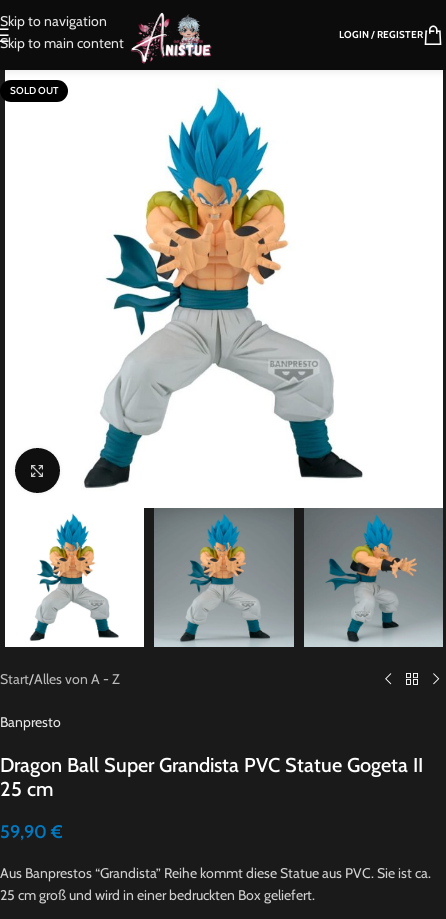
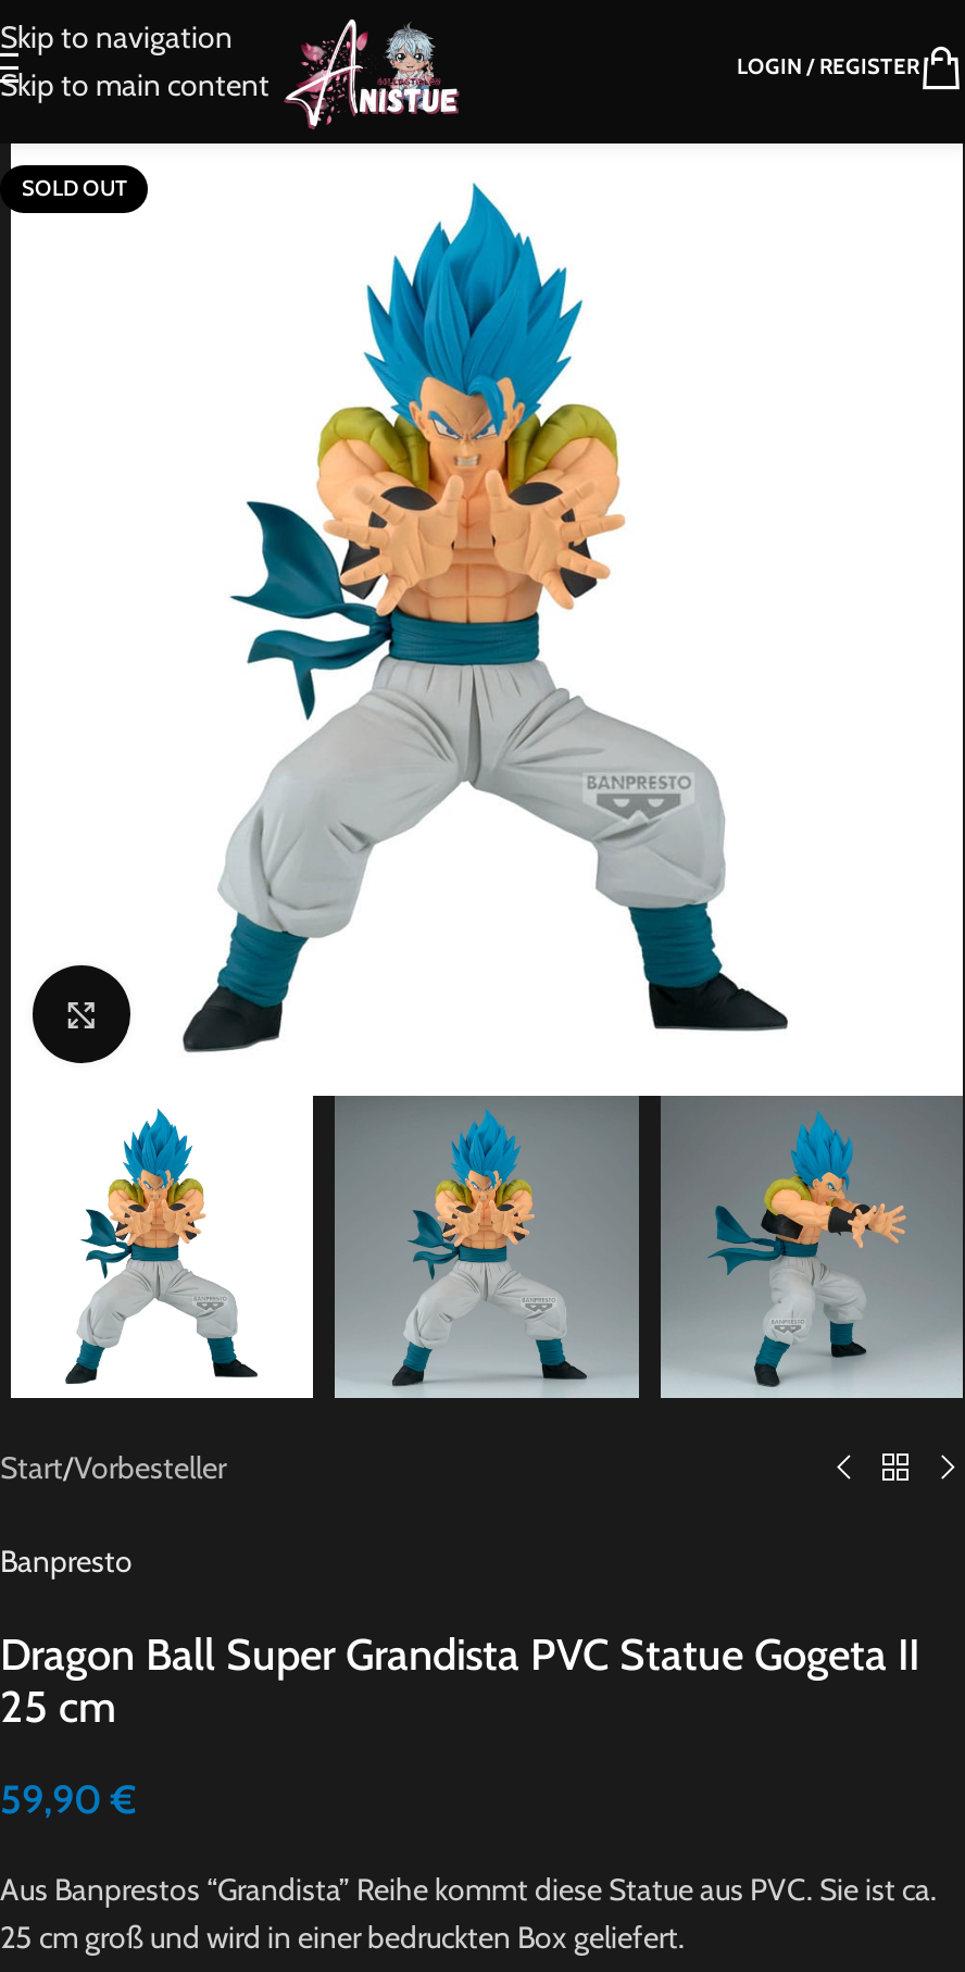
- Start/Alles von A - Z
+ Start/Vorbesteller
